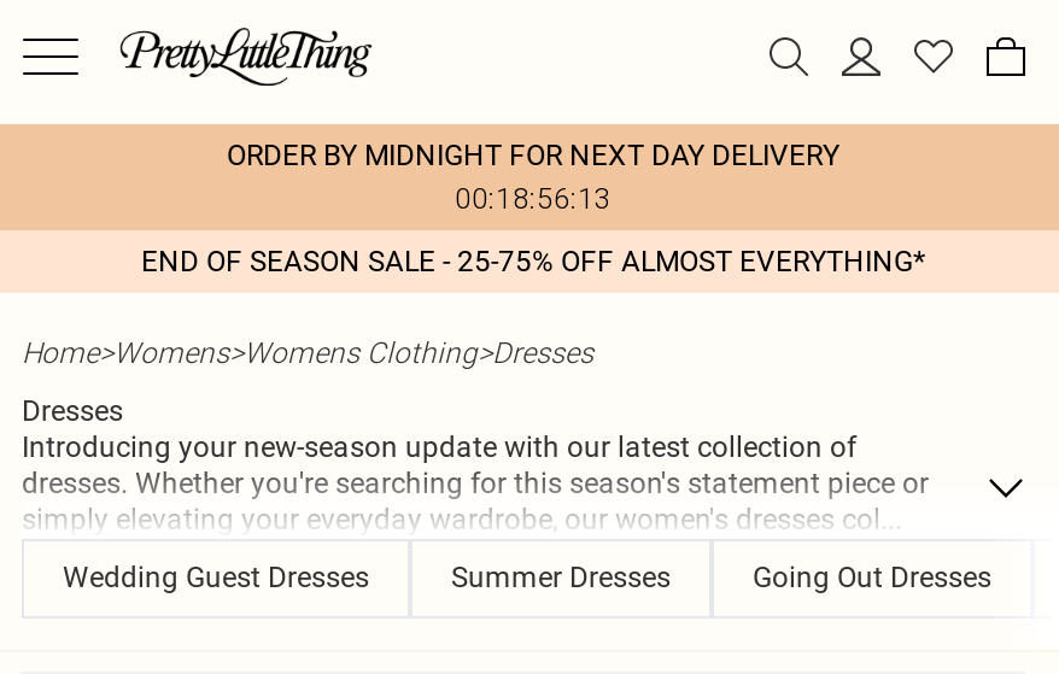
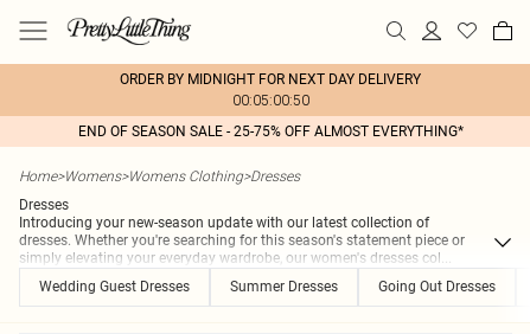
- 00:18:56:13
+ 00:05:00:50
